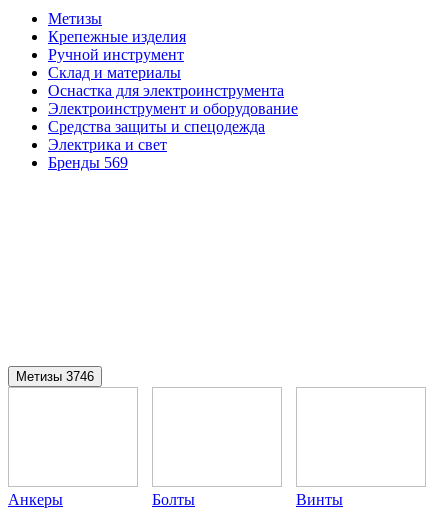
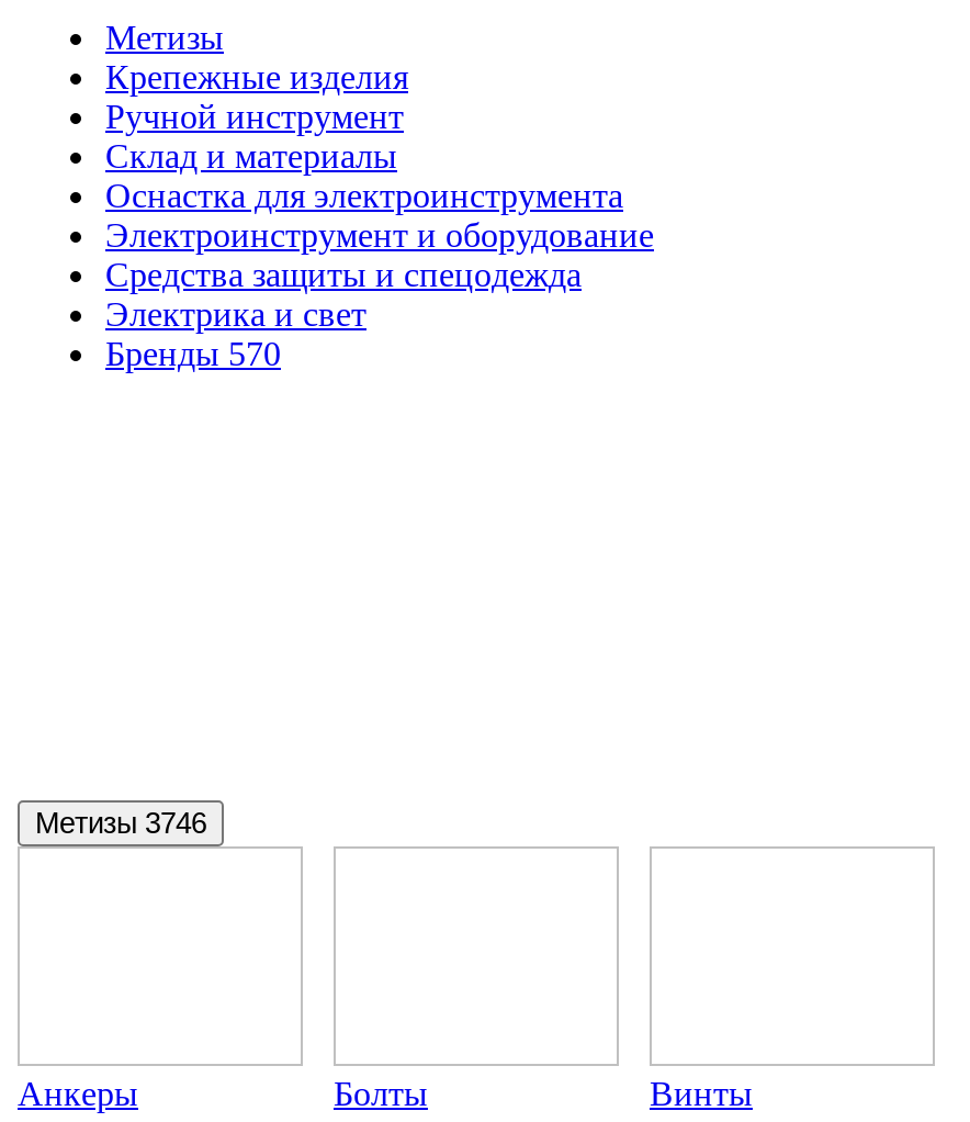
- Бренды 569
+ Бренды 570
